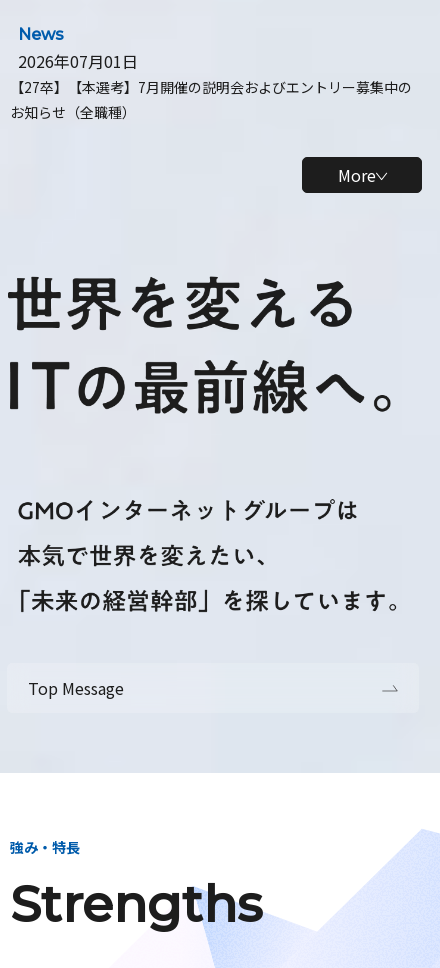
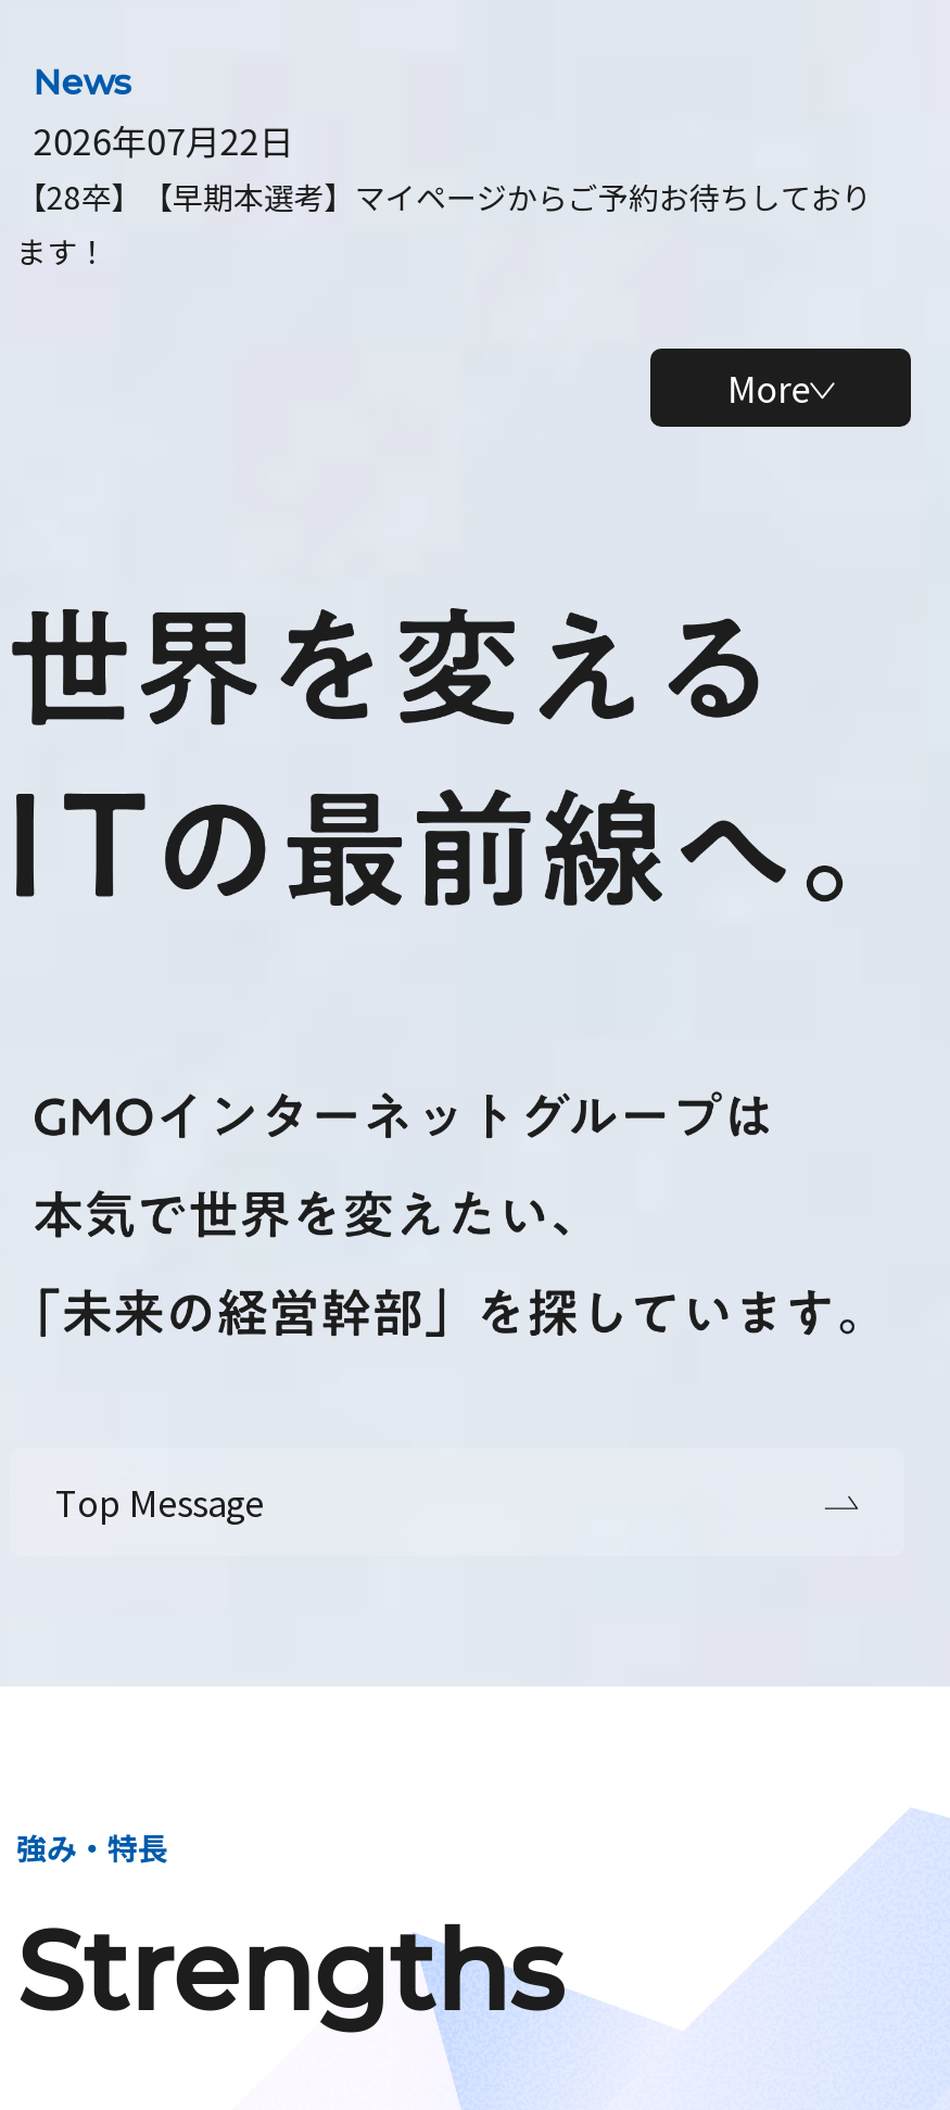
- 2026年07月01日
- 【27卒】【本選考】7月開催の説明会およびエントリー募集中の
- お知らせ（全職種）
+ 2026年07月22日
+ 【28卒】【早期本選考】マイページからご予約お待ちしており
+ ます！
